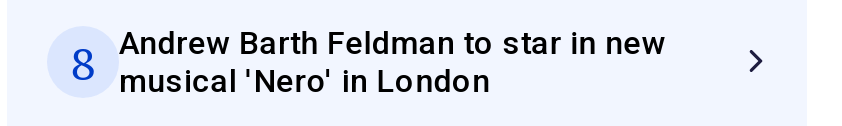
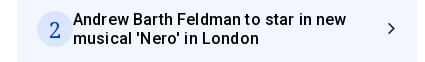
- 8 Andrew Barth Feldman to star in new musical 'Nero' in London
+ 2 Andrew Barth Feldman to star in new musical 'Nero' in London
